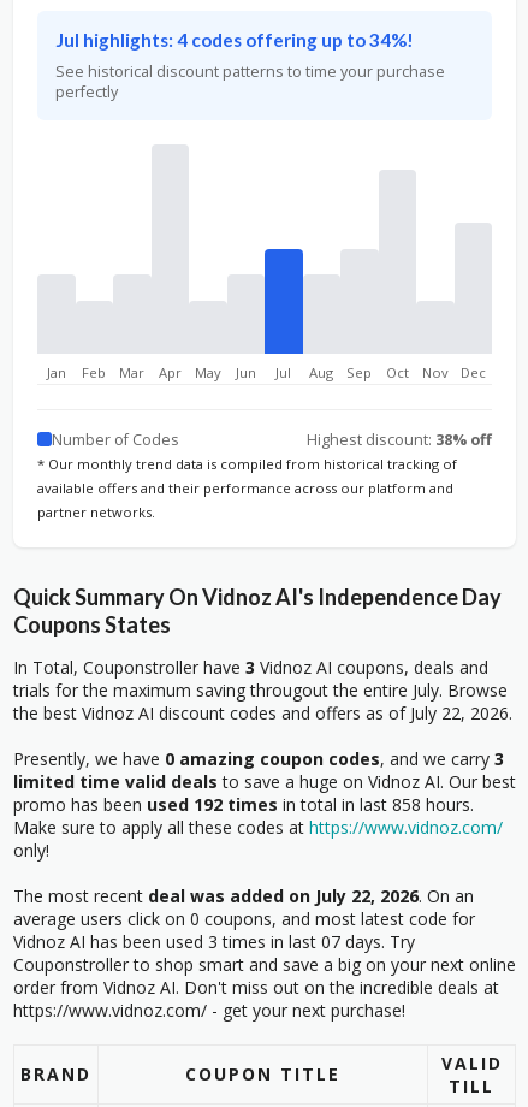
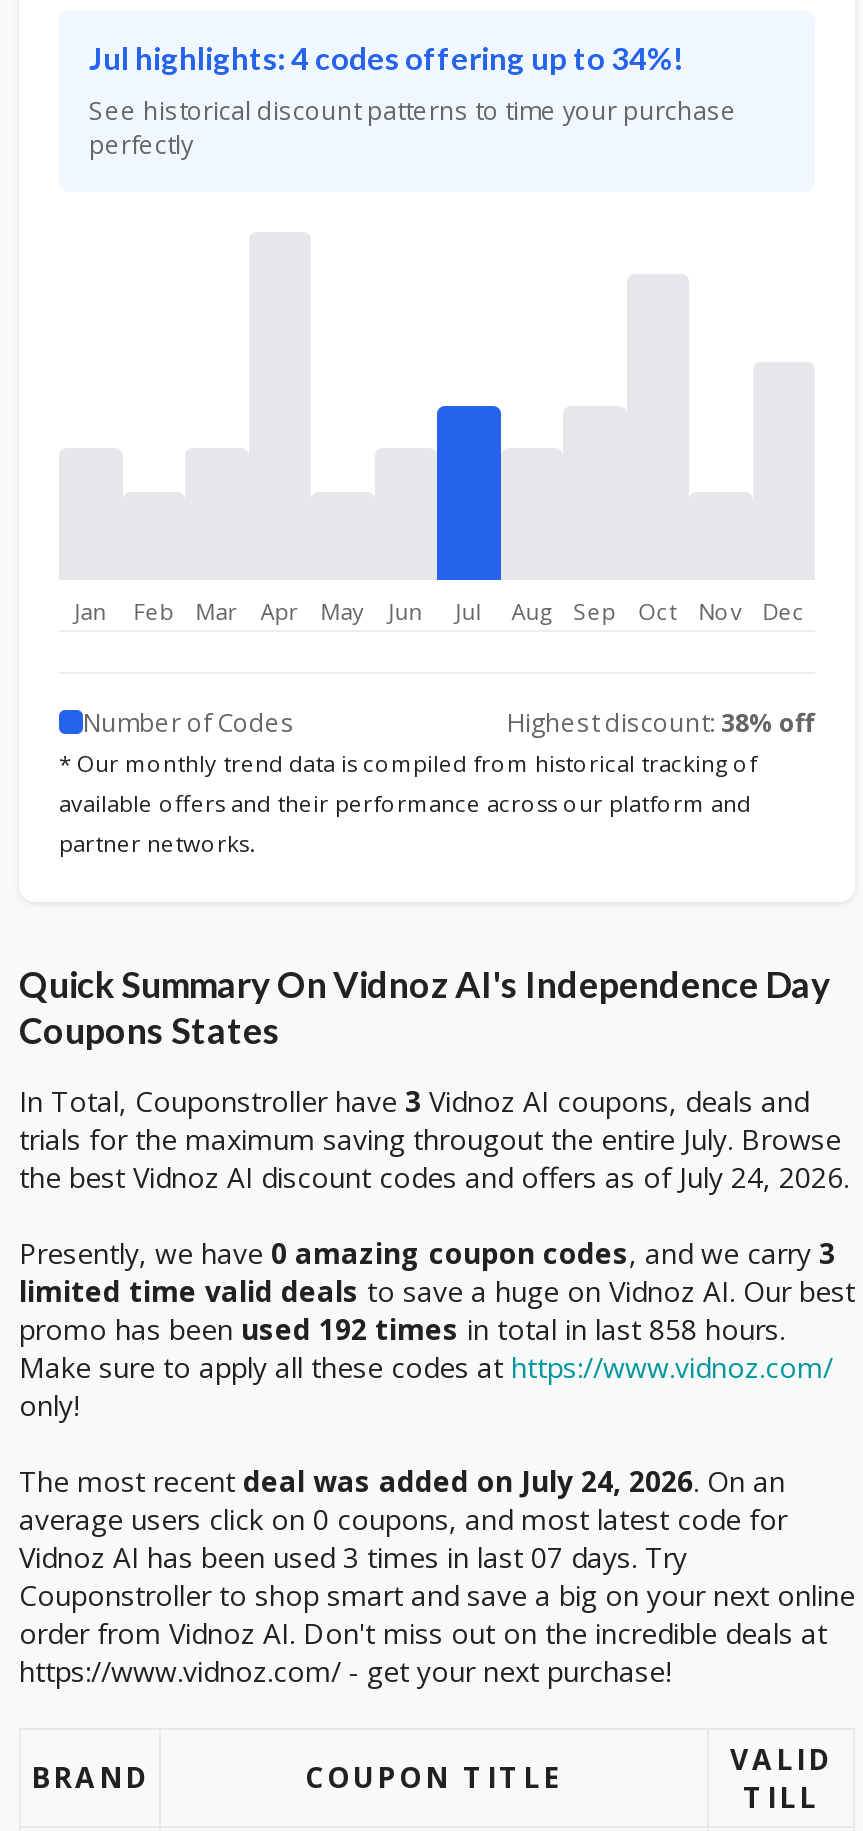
- the best Vidnoz AI discount codes and offers as of July 22, 2026.
+ the best Vidnoz AI discount codes and offers as of July 24, 2026.

- The most recent deal was added on July 22, 2026. On an
+ The most recent deal was added on July 24, 2026. On an
